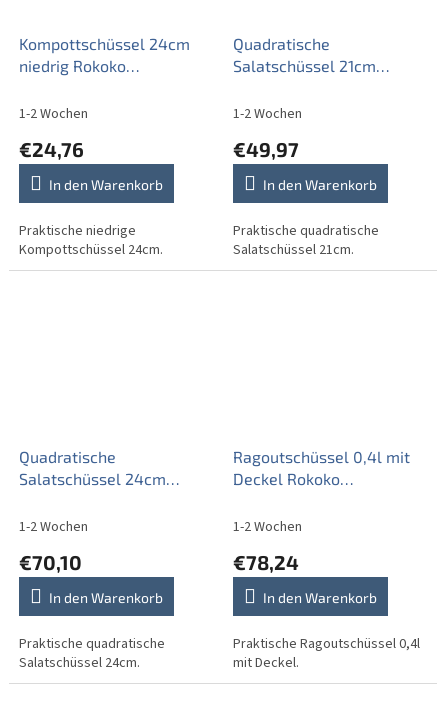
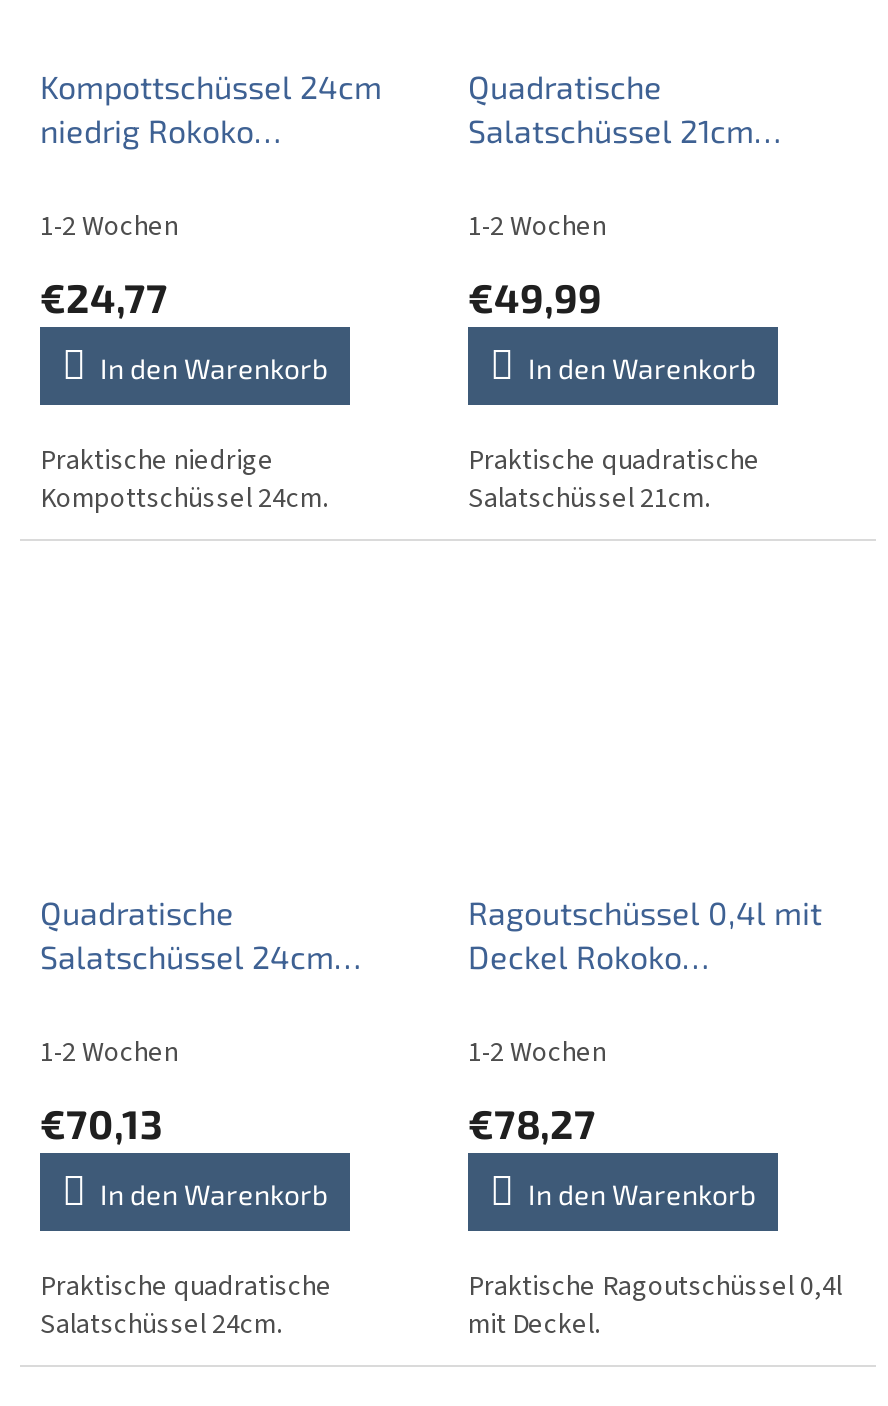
- €24,76
+ €24,77

- €49,97
+ €49,99

- €70,10
+ €70,13

- €78,24
+ €78,27
